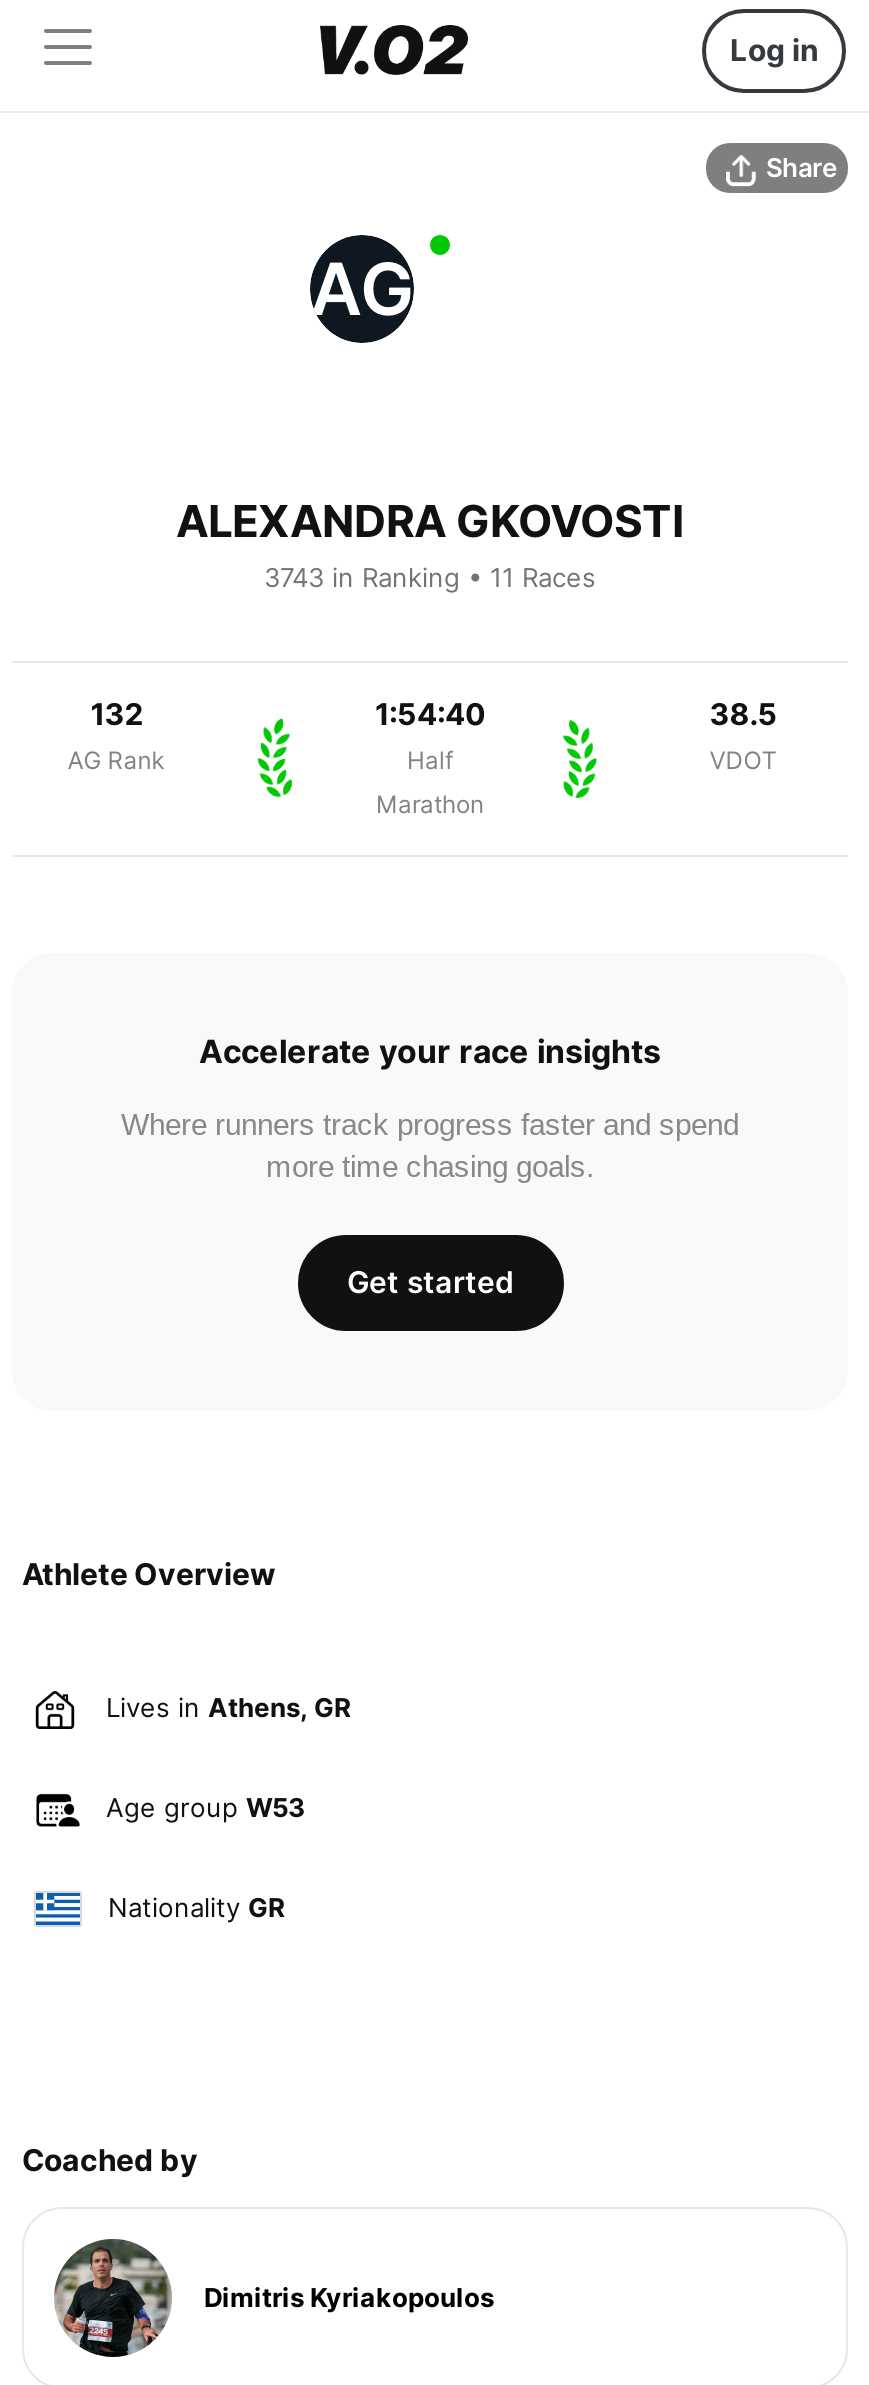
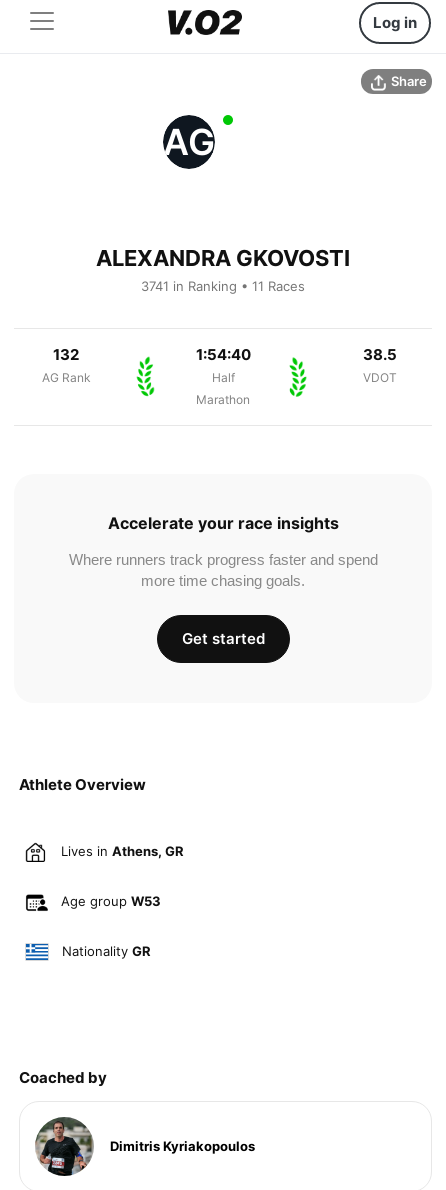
- 3743 in Ranking • 11 Races
+ 3741 in Ranking • 11 Races
